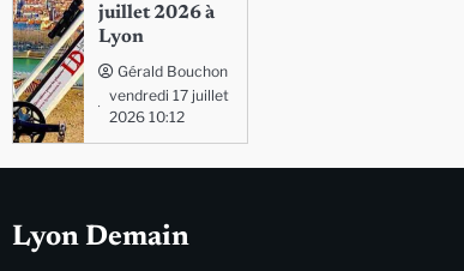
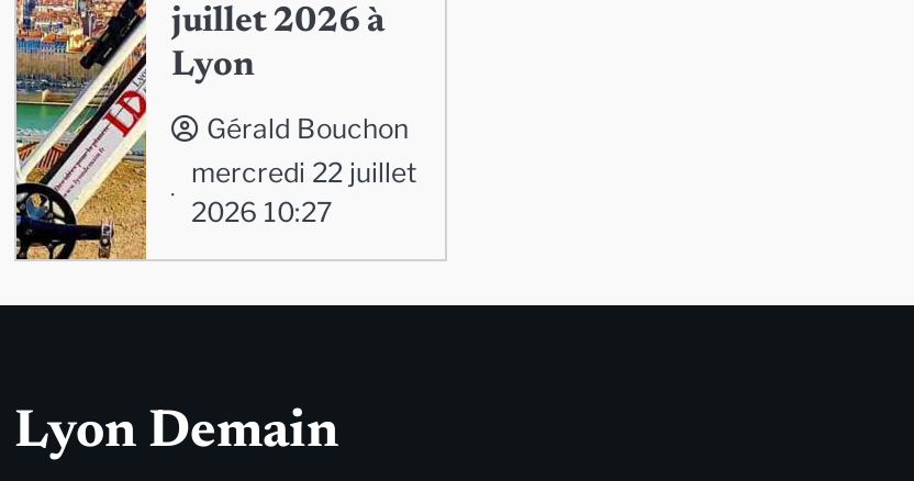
- vendredi 17 juillet
+ mercredi 22 juillet

- 2026 10:12
+ 2026 10:27
